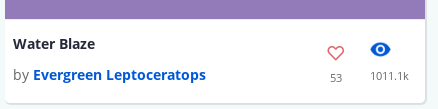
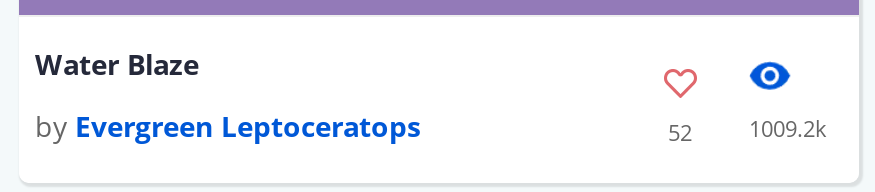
- 53
- 1011.1k
+ 52
+ 1009.2k
